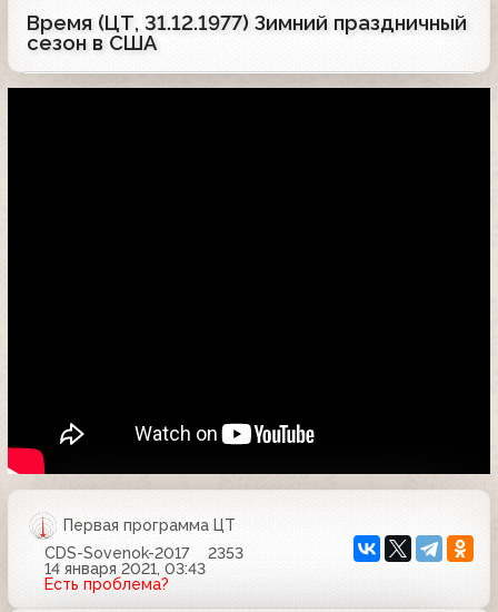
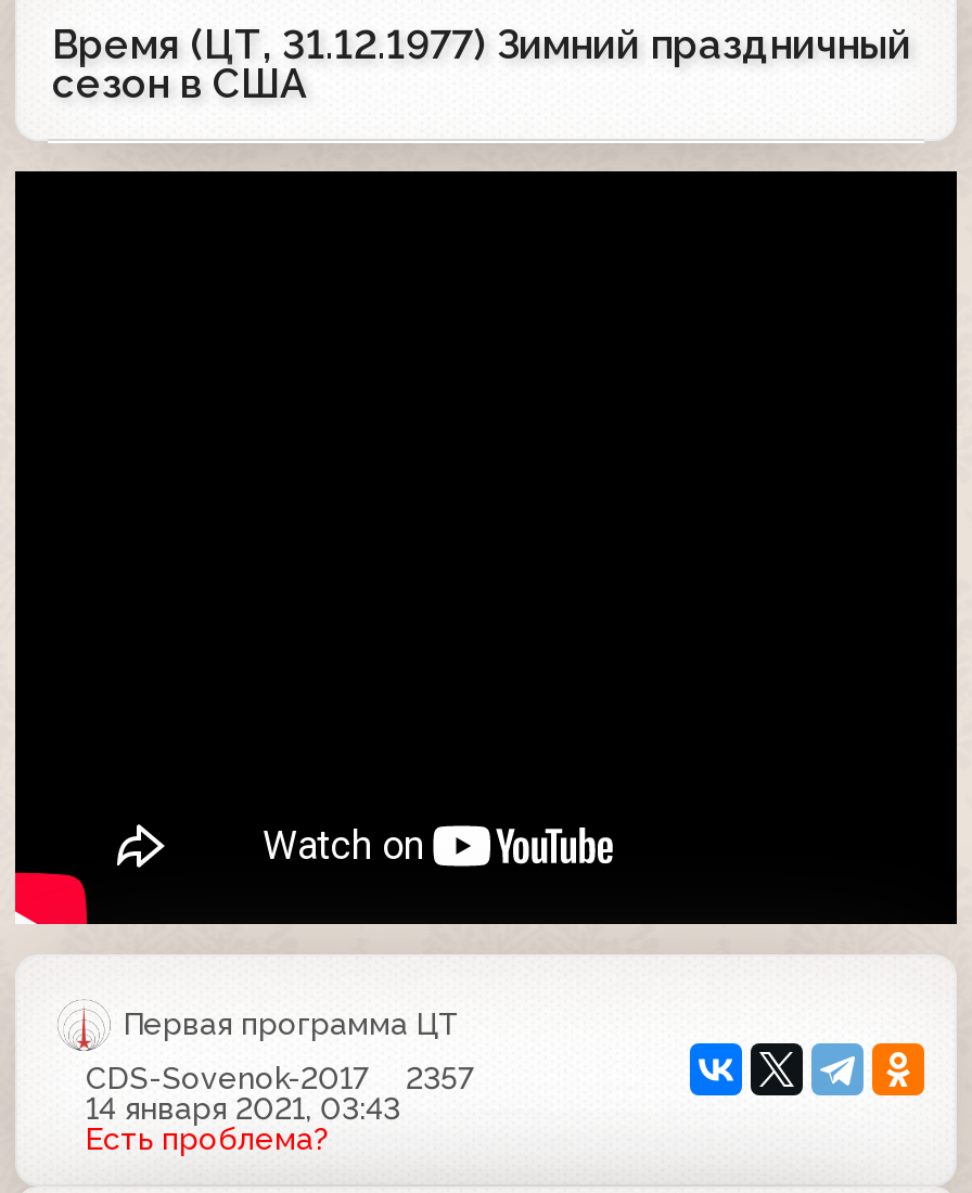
- CDS-Sovenok-2017 2353
+ CDS-Sovenok-2017 2357
